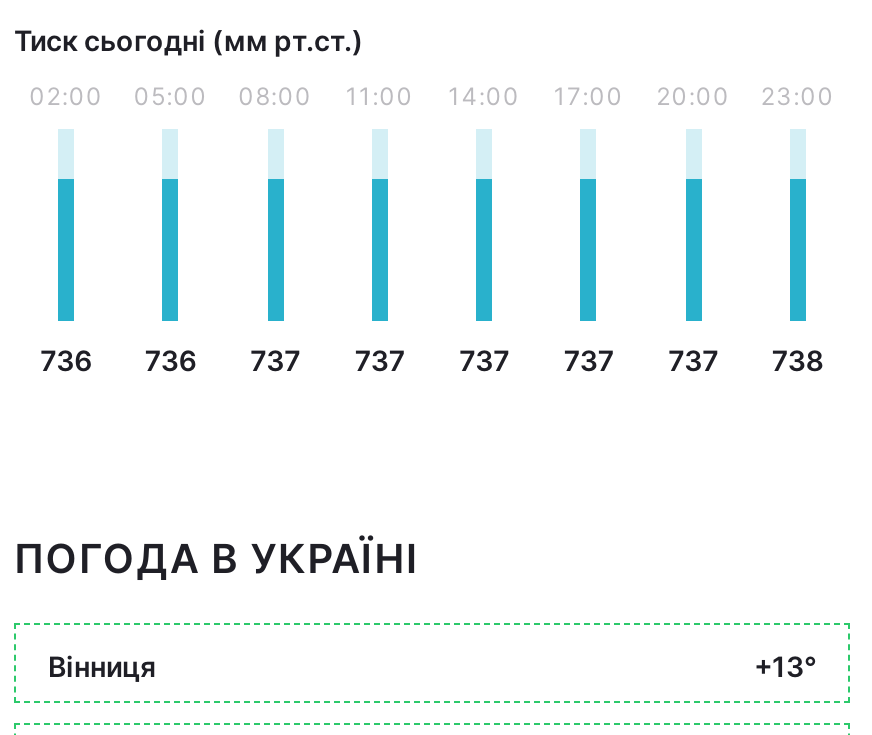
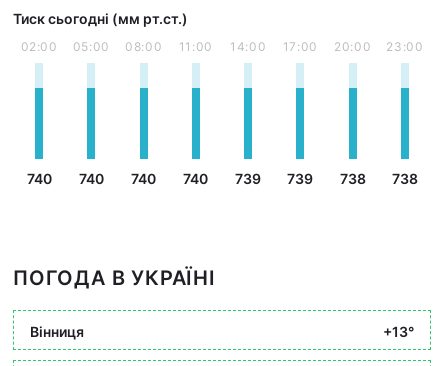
- 736
+ 740

- 736
+ 740

- 737
+ 740

- 737
+ 740

- 737
+ 739

- 737
+ 739

- 737
+ 738
